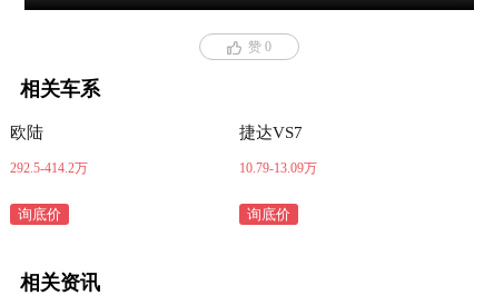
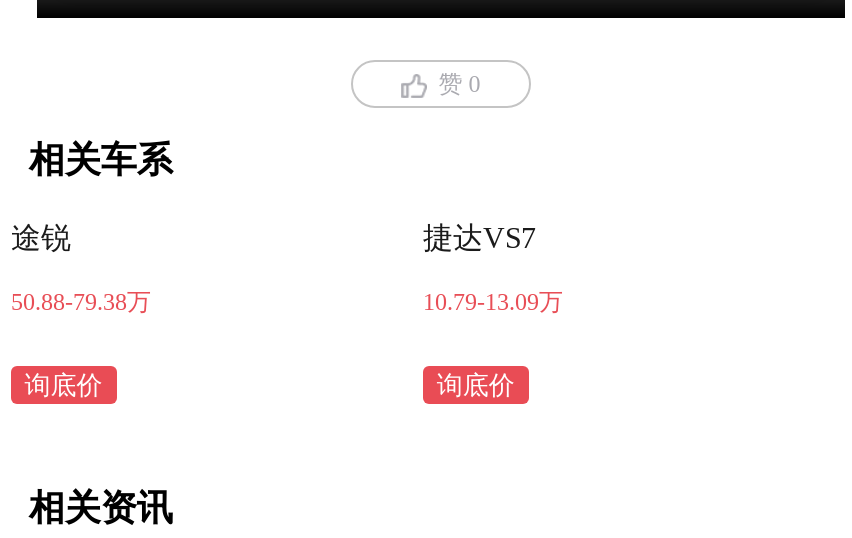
- 欧陆
+ 途锐

- 292.5-414.2万
+ 50.88-79.38万
